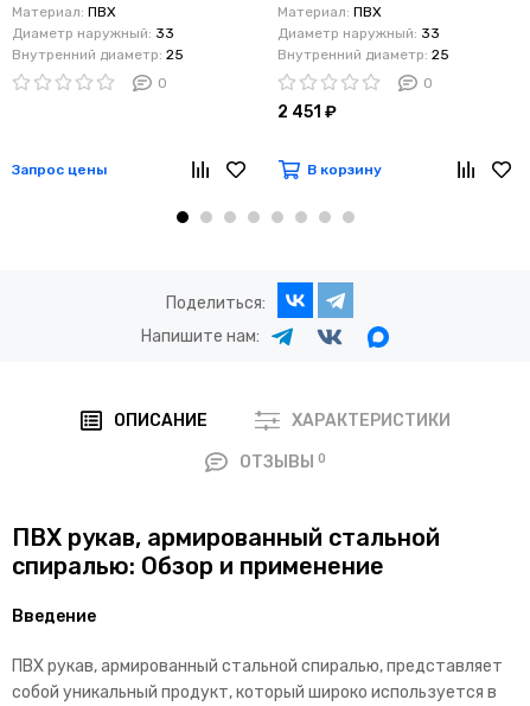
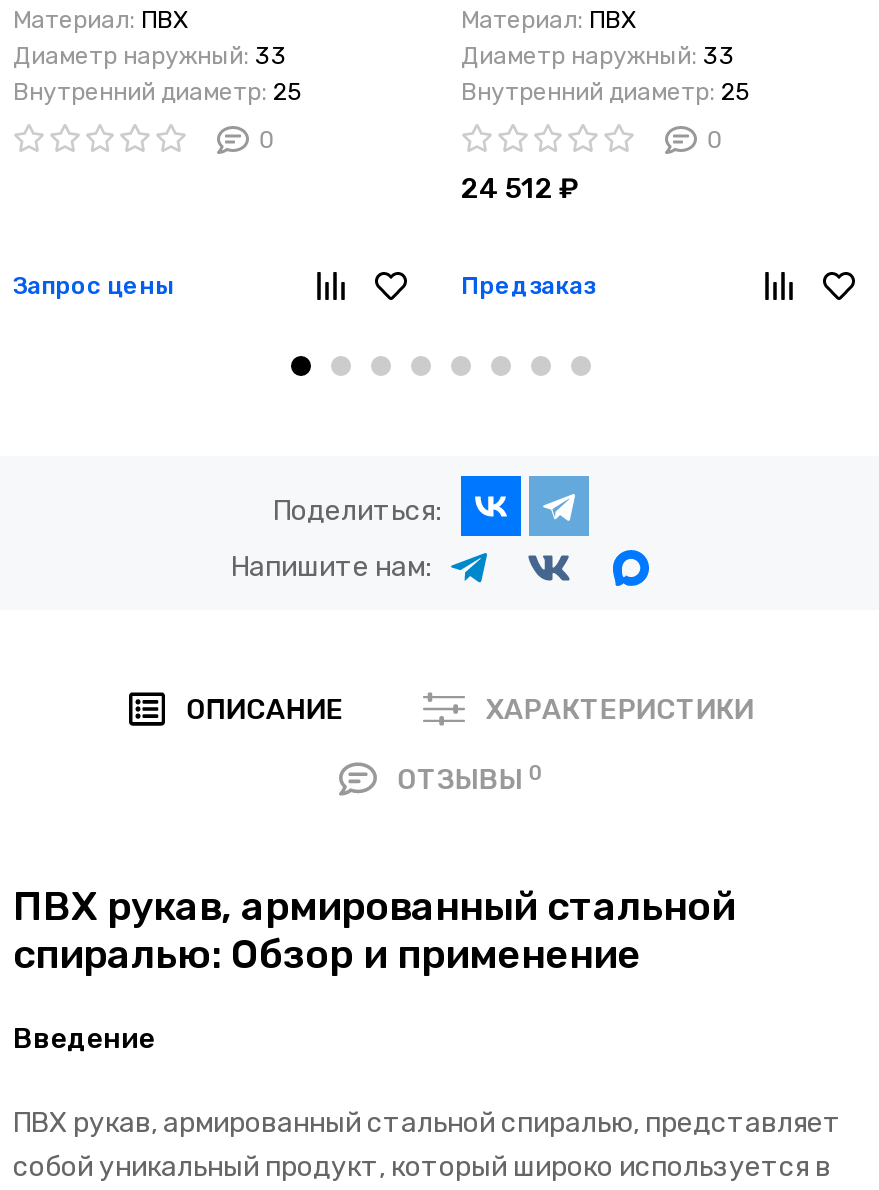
- 2 451 ₽
+ 24 512 ₽

- В корзину
+ Предзаказ
